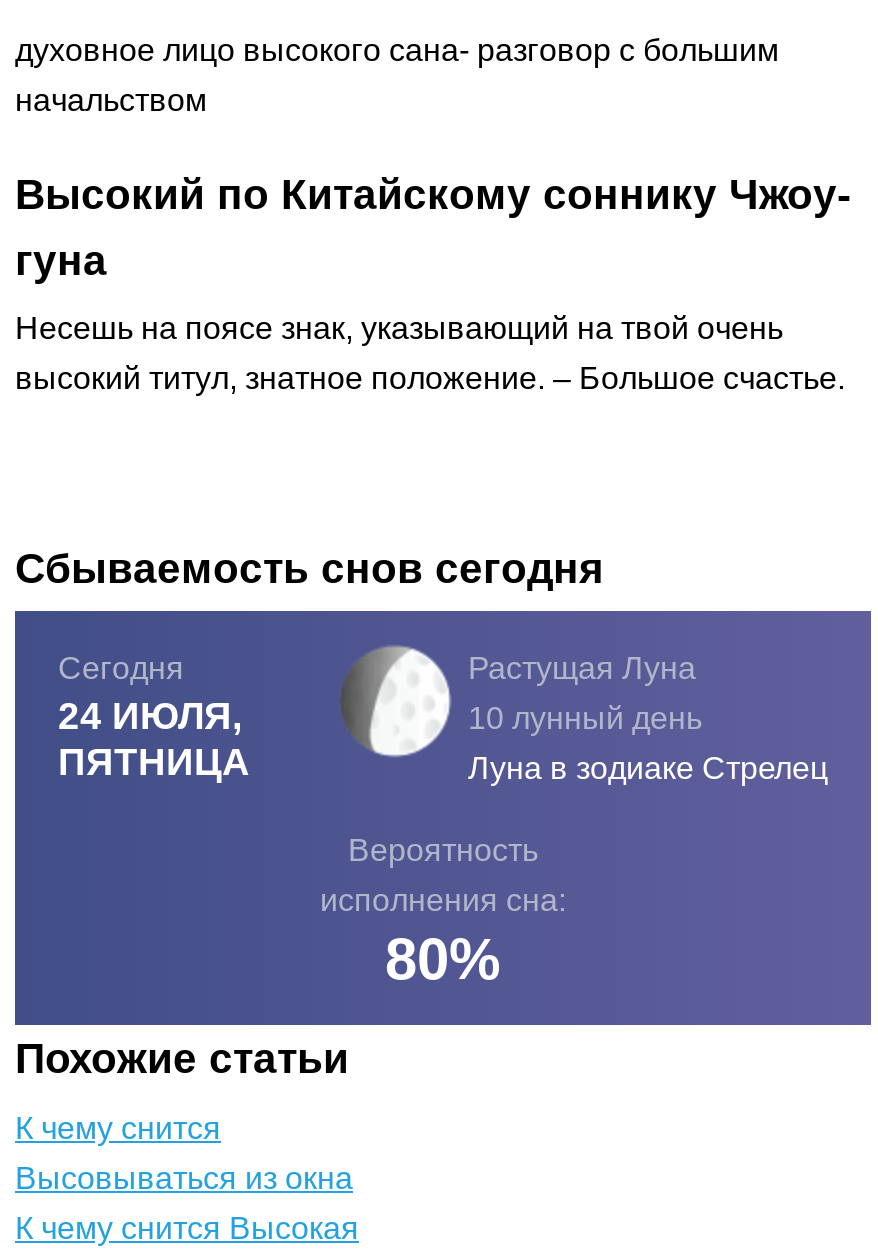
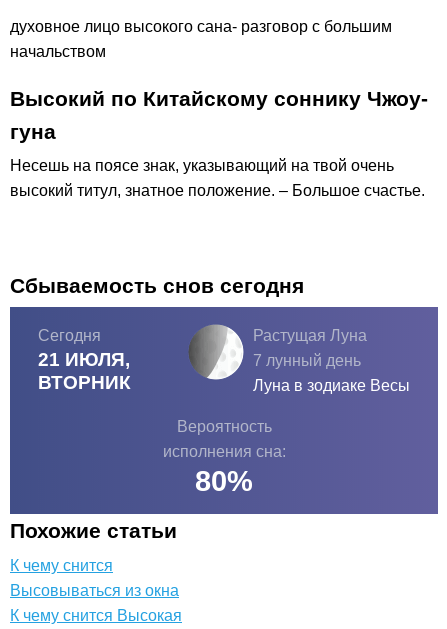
- [image]
- 10 лунный день
+ [image]
+ 7 лунный день

- 24 ИЮЛЯ,
- ПЯТНИЦА
+ 21 ИЮЛЯ,
+ ВТОРНИК

- Луна в зодиаке Стрелец
+ Луна в зодиаке Весы
